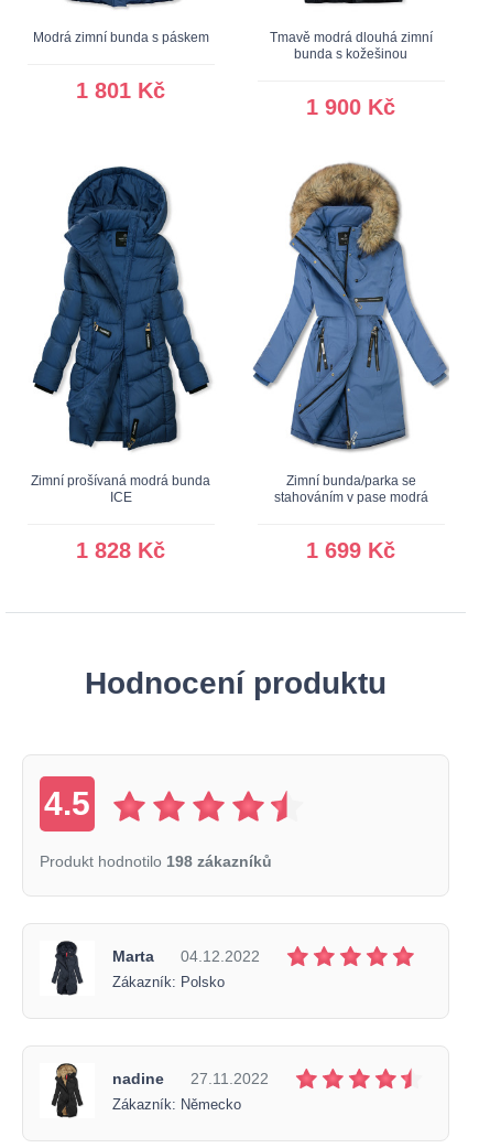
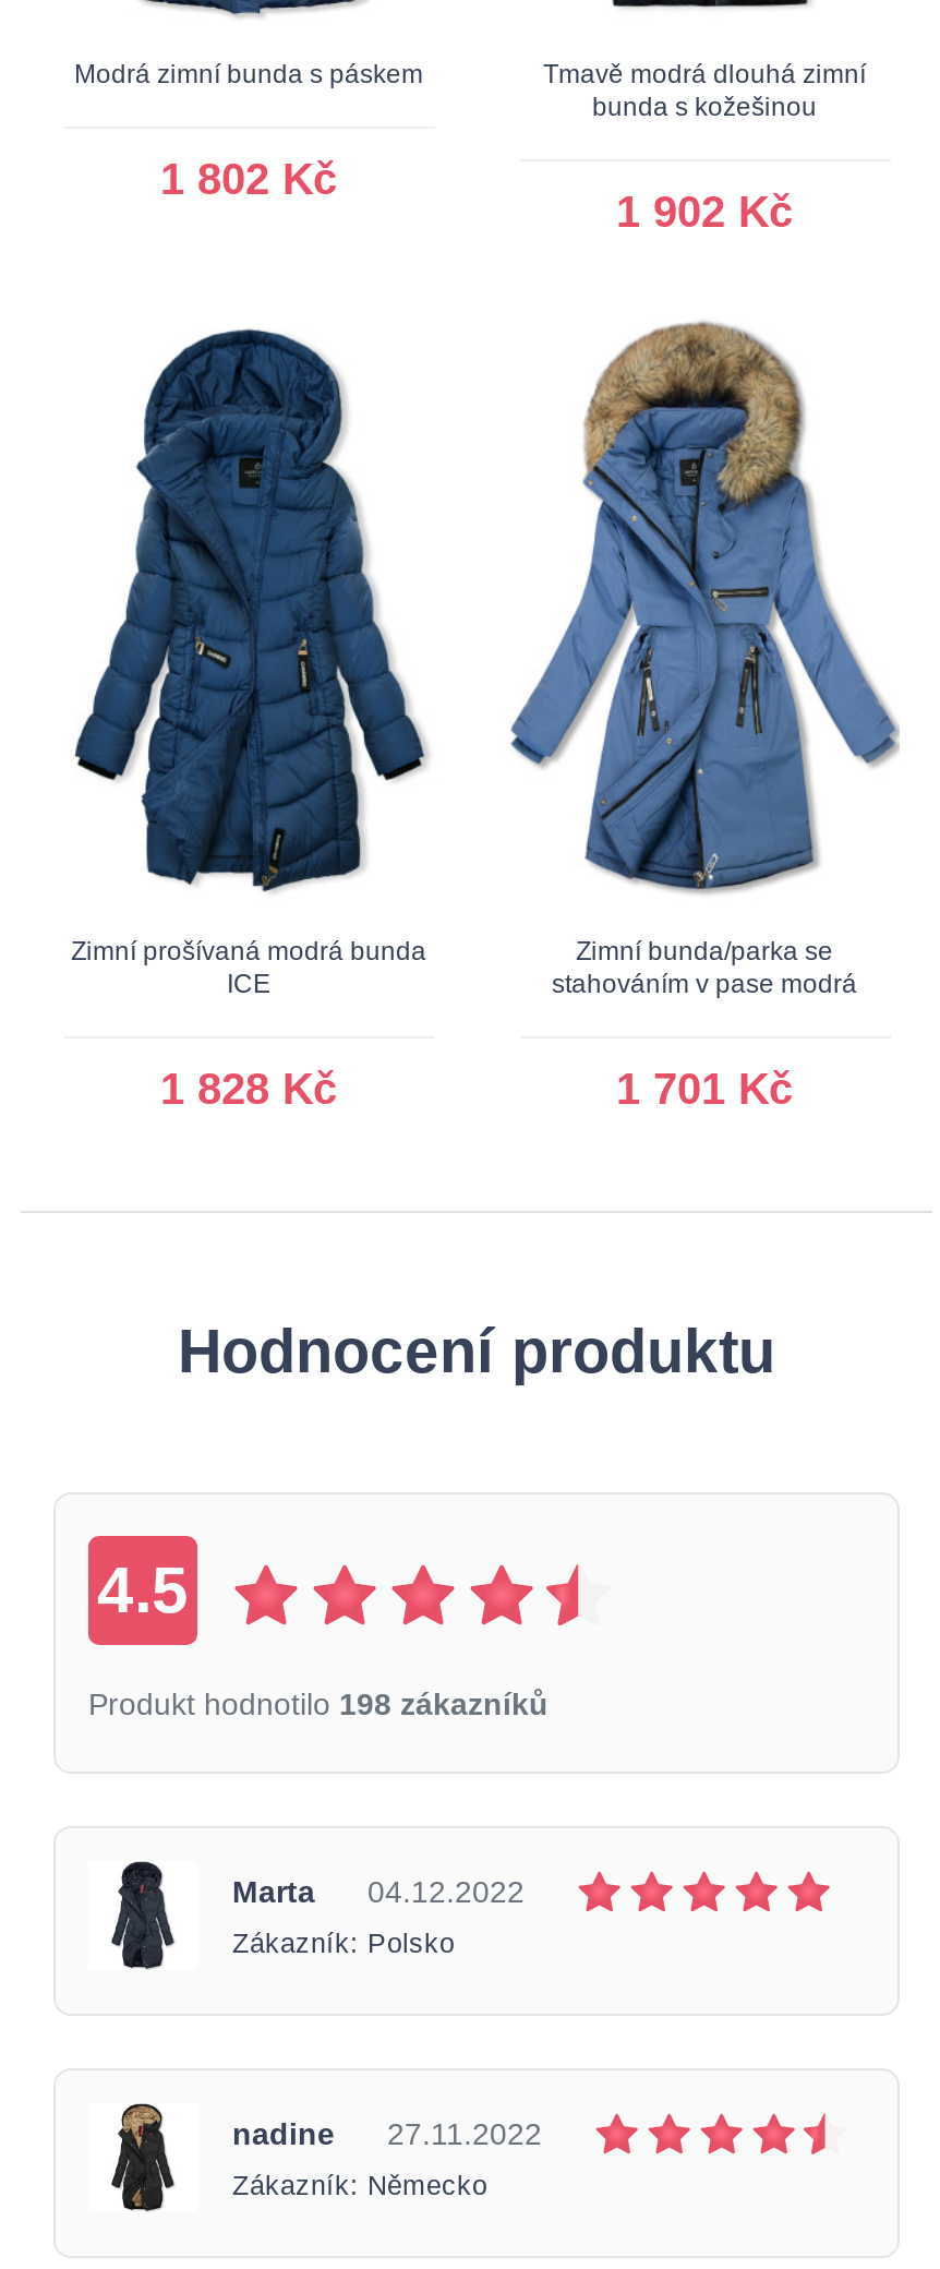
- 1 801 Kč
+ 1 802 Kč

- 1 900 Kč
+ 1 902 Kč

- 1 699 Kč
+ 1 701 Kč
